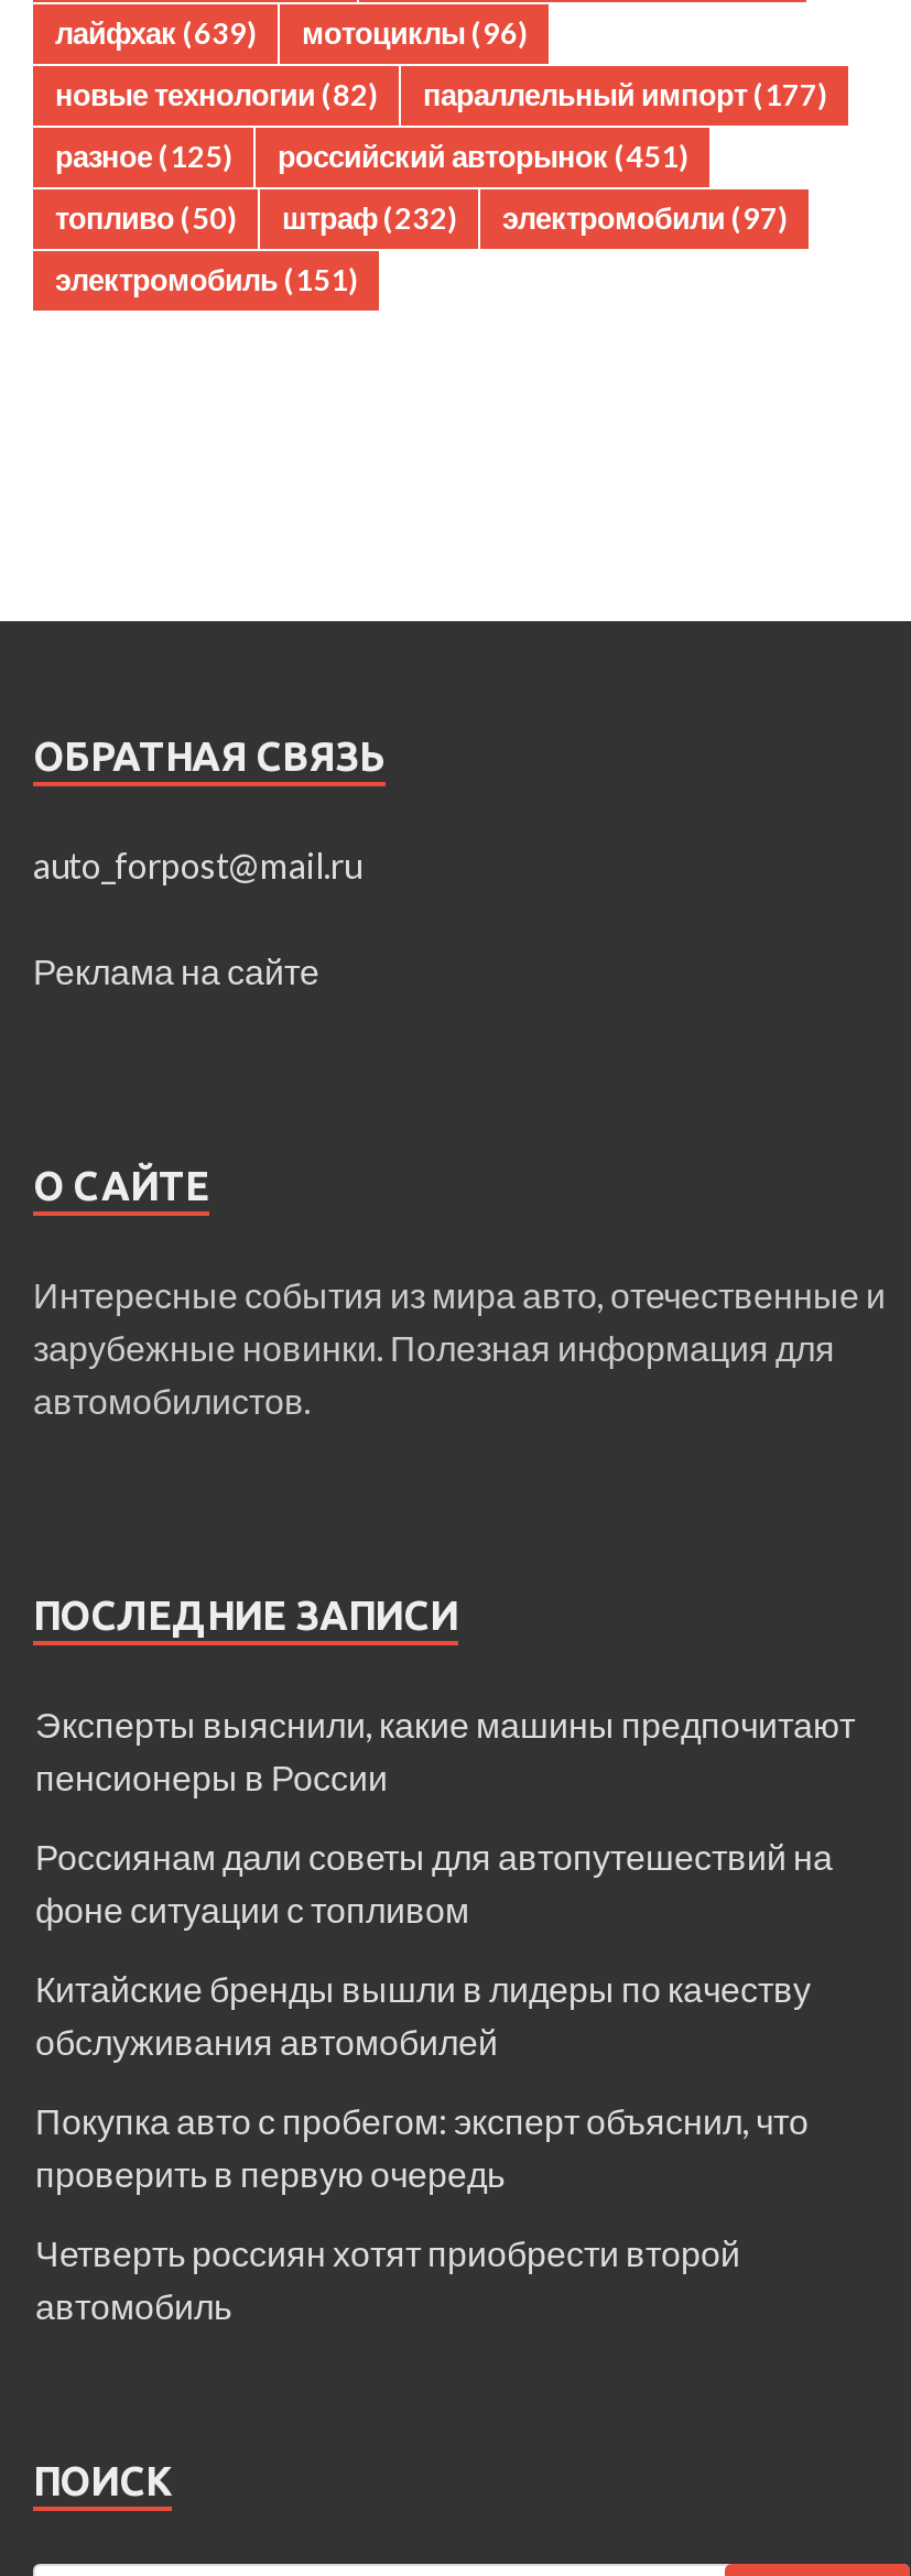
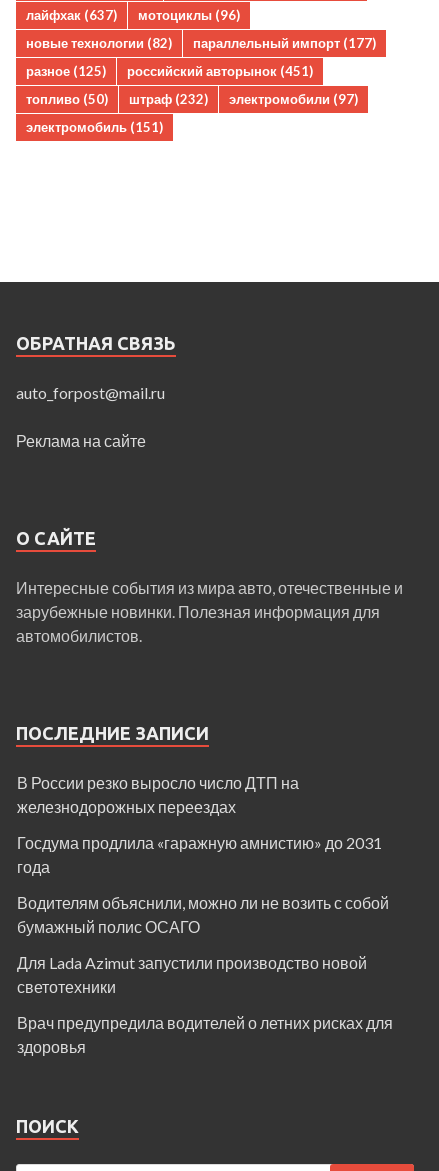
- лайфхак (639) мотоциклы (96)
+ лайфхак (637) мотоциклы (96)

- Эксперты выяснили, какие машины предпочитают
- пенсионеры в России
+ В России резко выросло число ДТП на
+ железнодорожных переездах

- Россиянам дали советы для автопутешествий на
- фоне ситуации с топливом
+ Госдума продлила «гаражную амнистию» до 2031
+ года

- Китайские бренды вышли в лидеры по качеству
- обслуживания автомобилей
+ Водителям объяснили, можно ли не возить с собой
+ бумажный полис ОСАГО

- Покупка авто с пробегом: эксперт объяснил, что
- проверить в первую очередь
+ Для Lada Azimut запустили производство новой
+ светотехники

- Четверть россиян хотят приобрести второй
- автомобиль
+ Врач предупредила водителей о летних рисках для
+ здоровья
